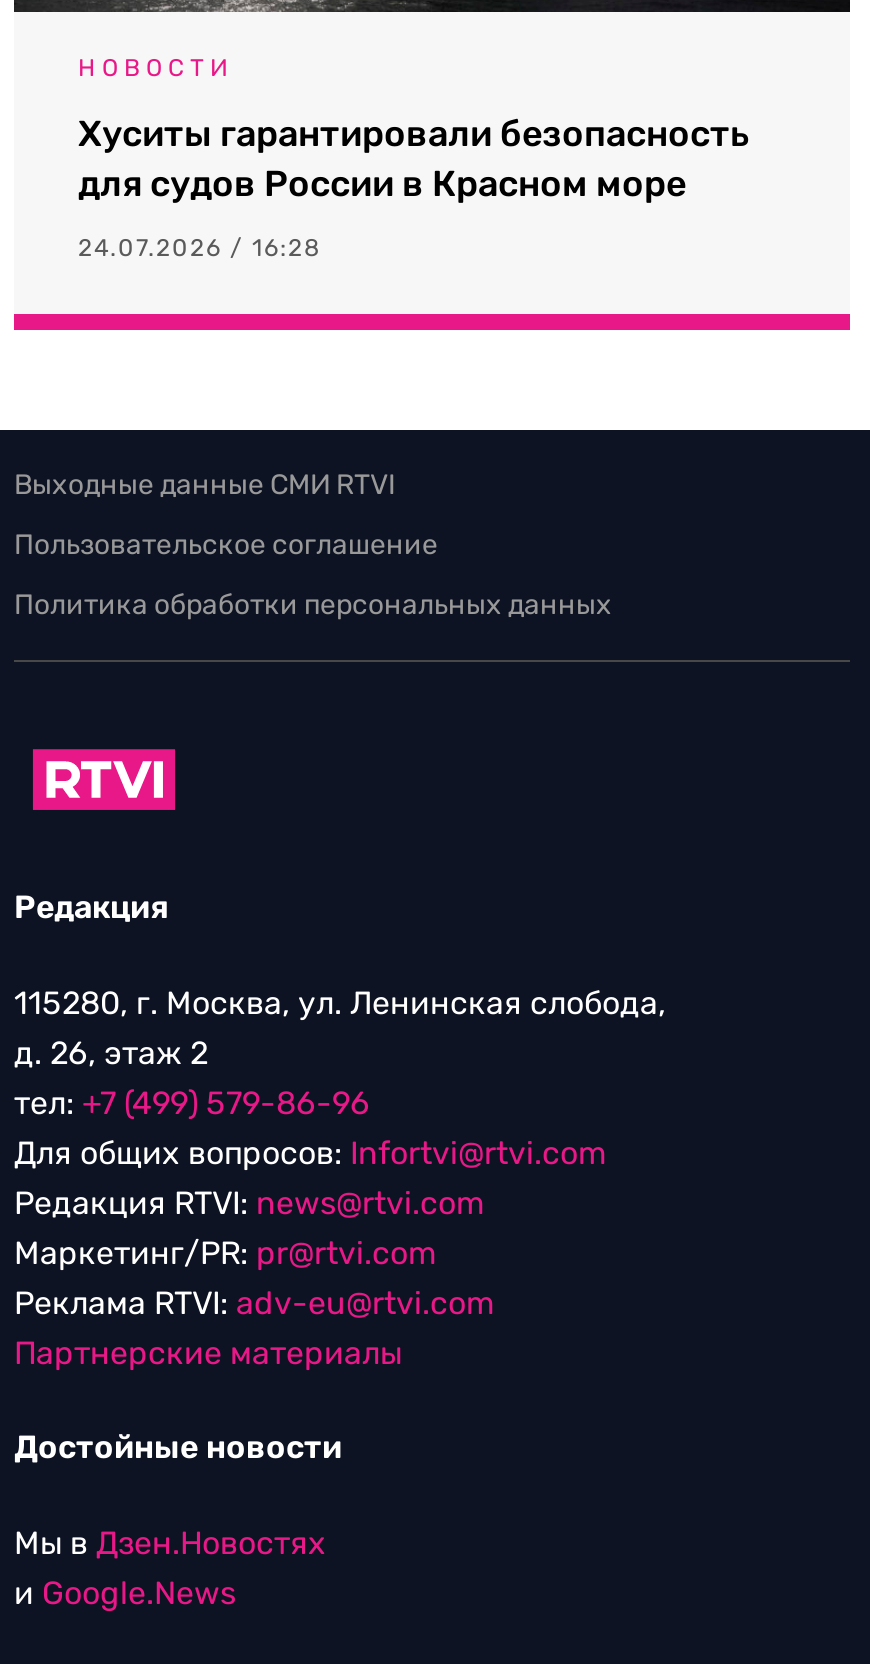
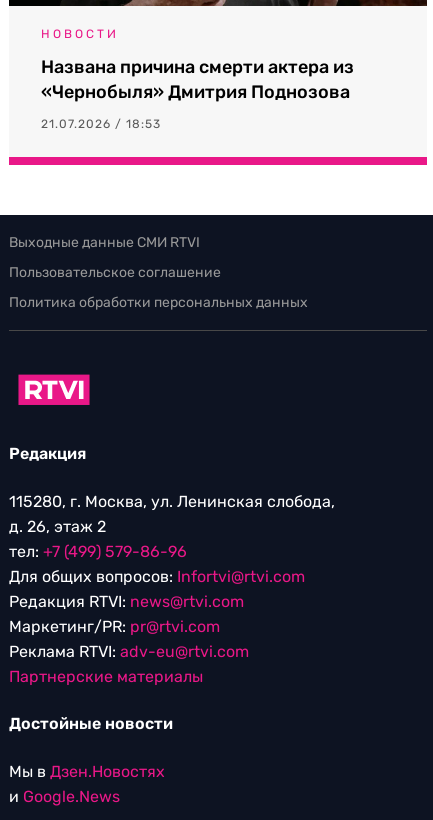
- Хуситы гарантировали безопасность
- для судов России в Красном море
+ Названа причина смерти актера из
+ «Чернобыля» Дмитрия Поднозова

- 24.07.2026 / 16:28
+ 21.07.2026 / 18:53
